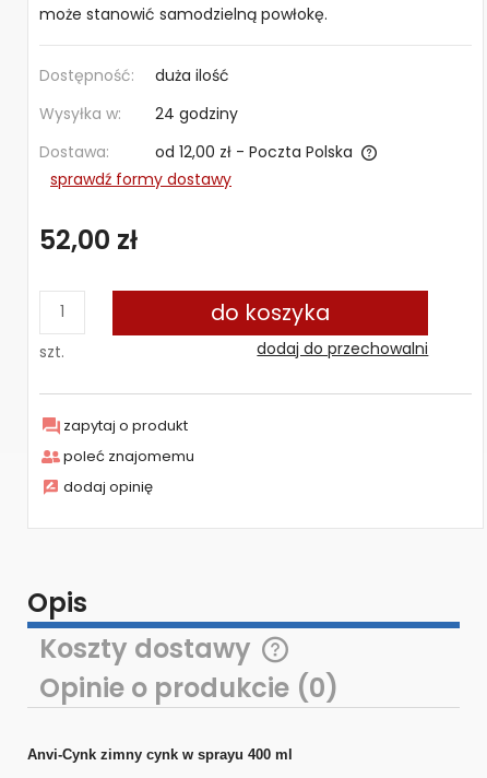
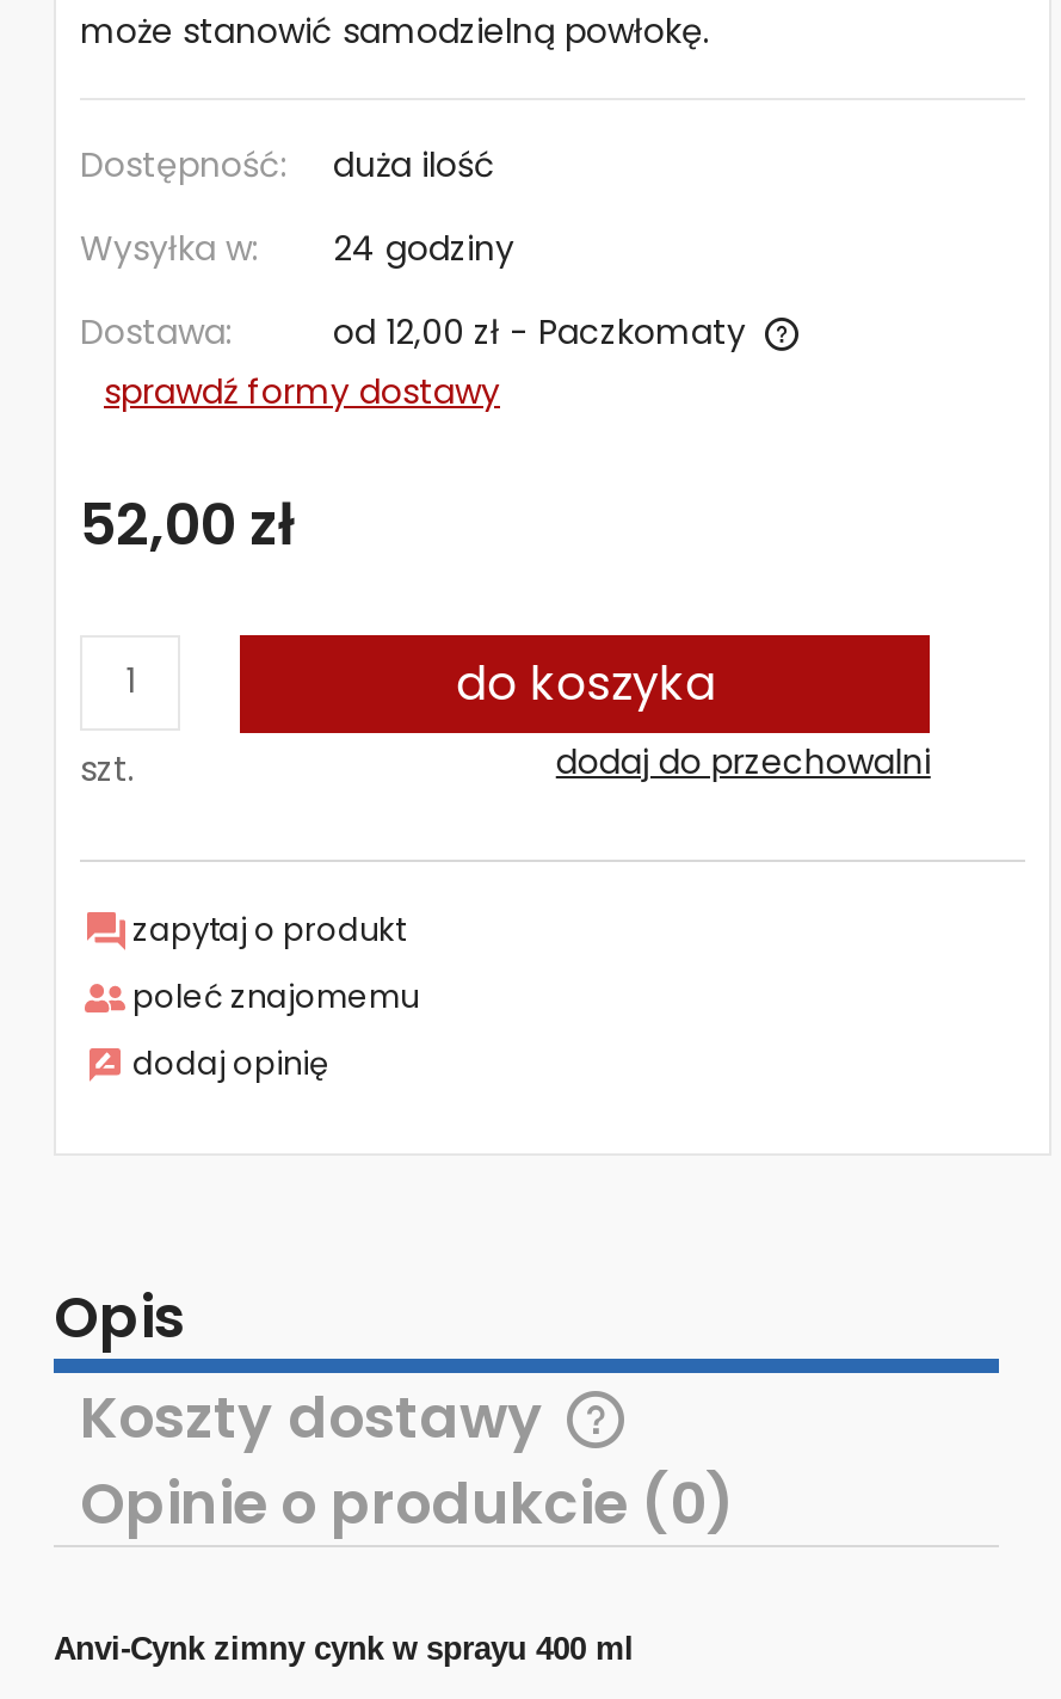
- od 12,00 zł - Poczta Polska
+ od 12,00 zł - Paczkomaty
